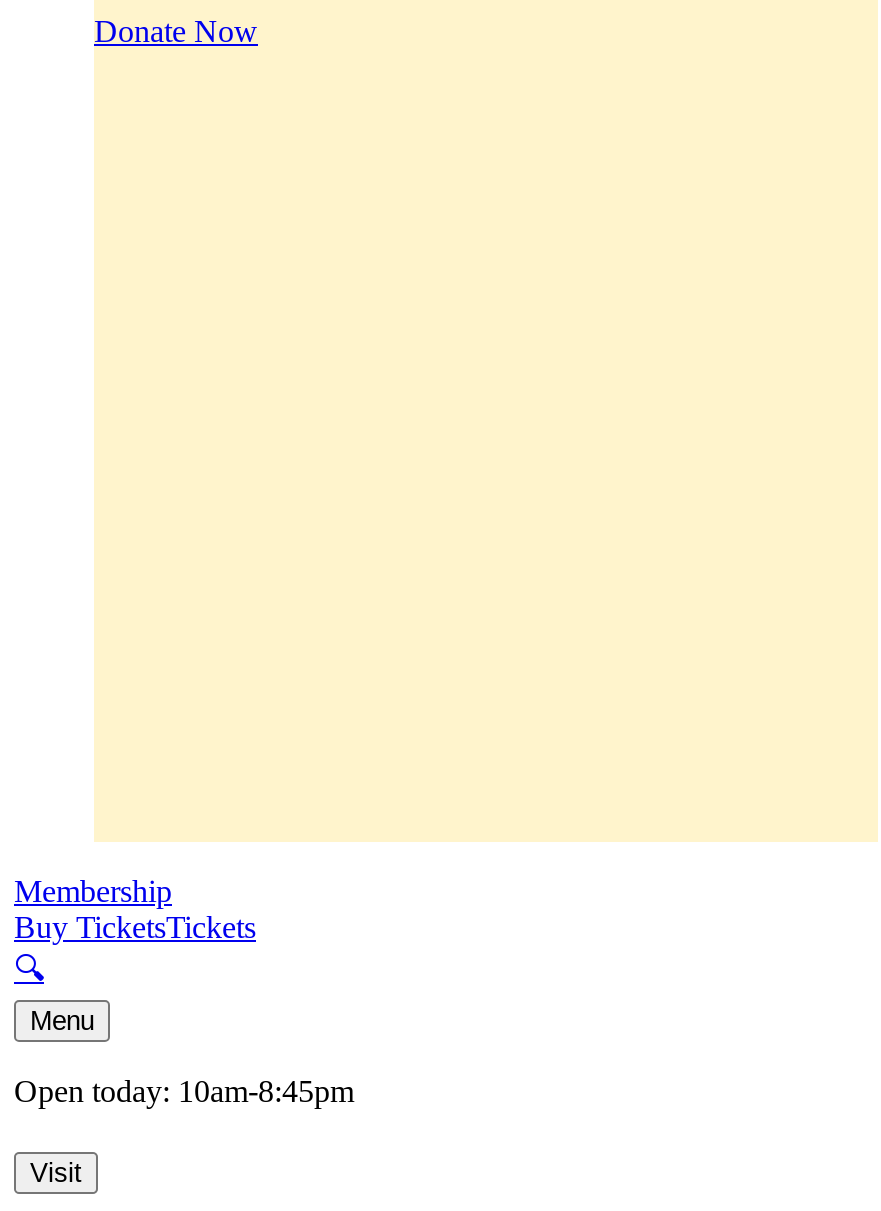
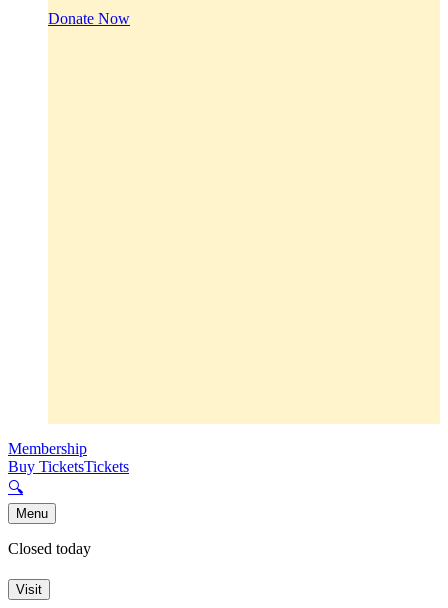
- Open today: 10am-8:45pm
+ Closed today
